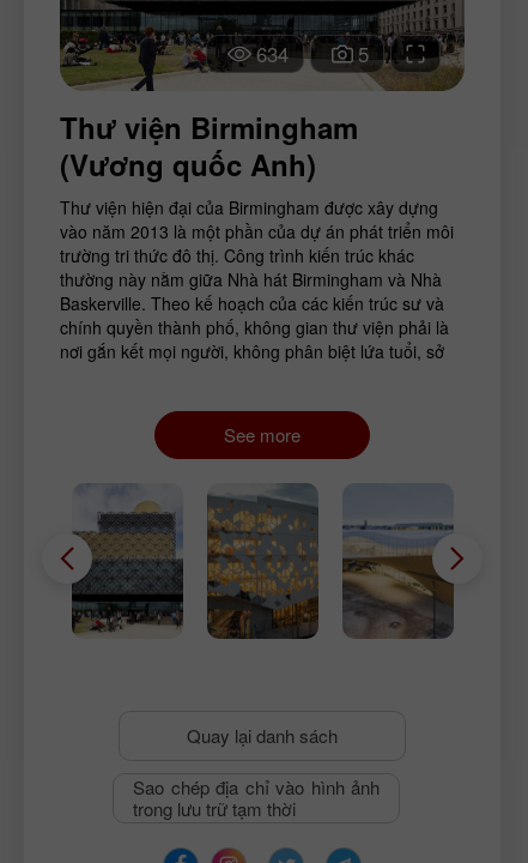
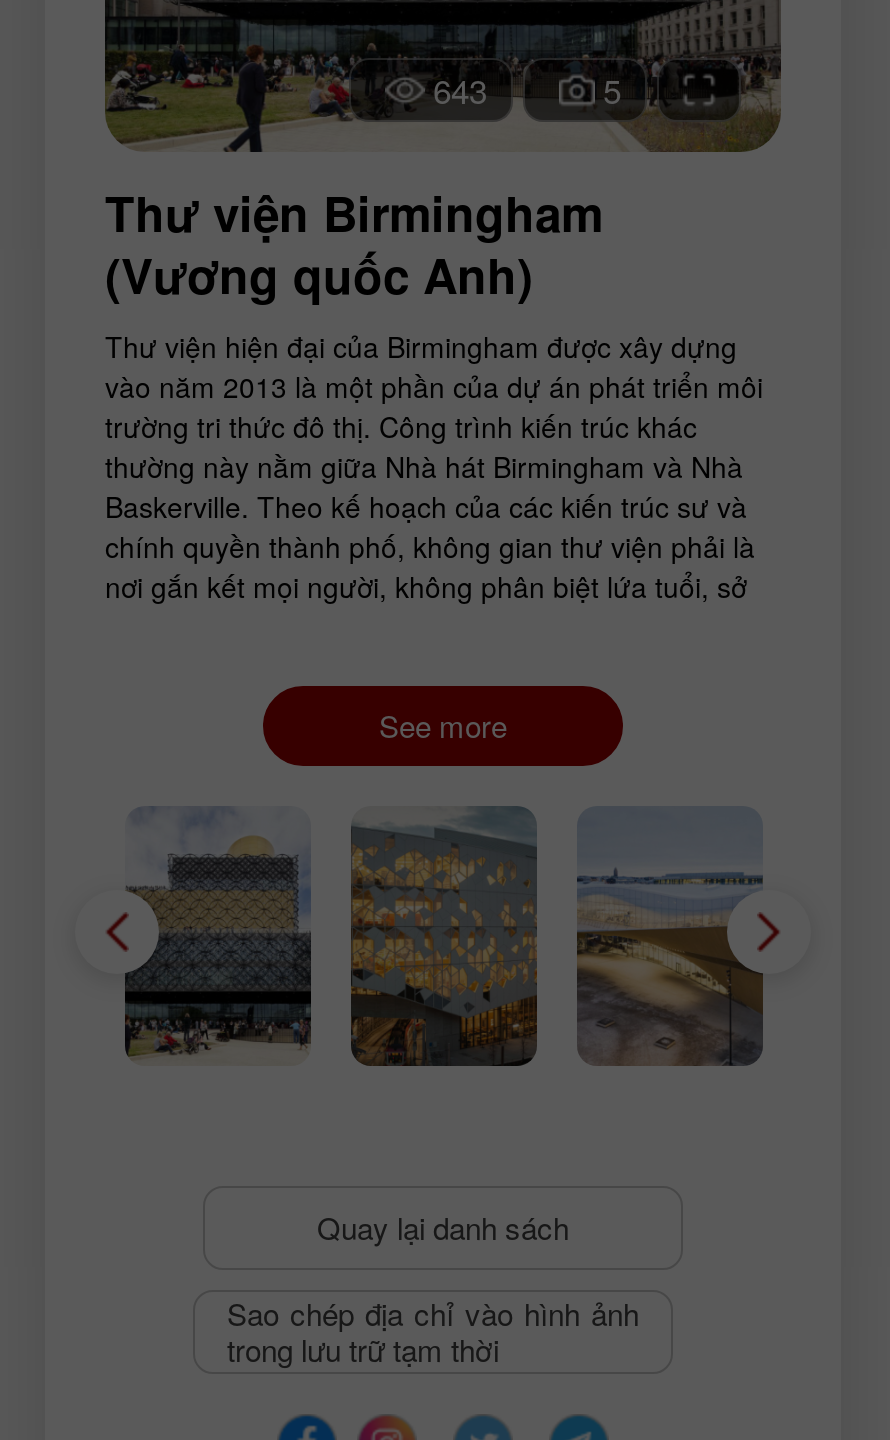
- 634
+ 643
